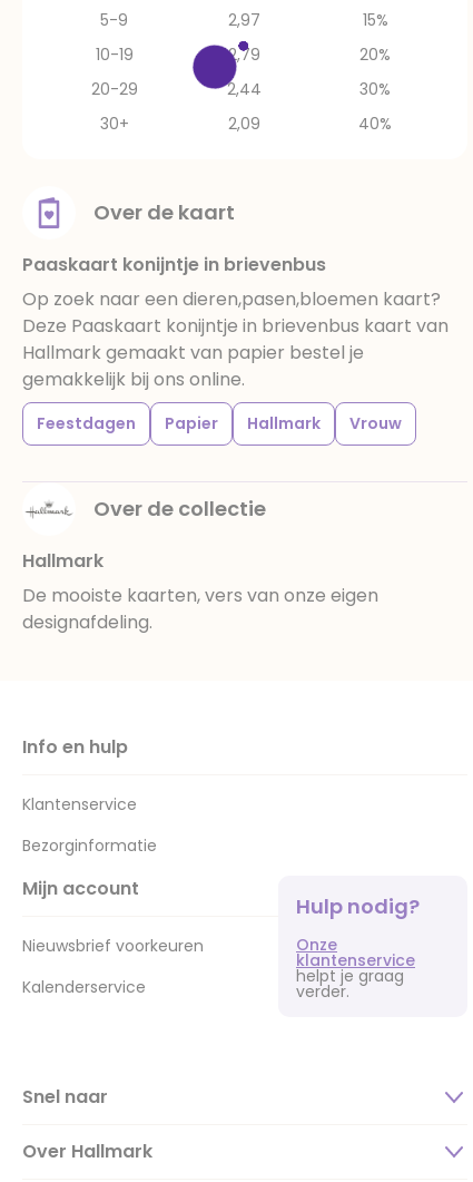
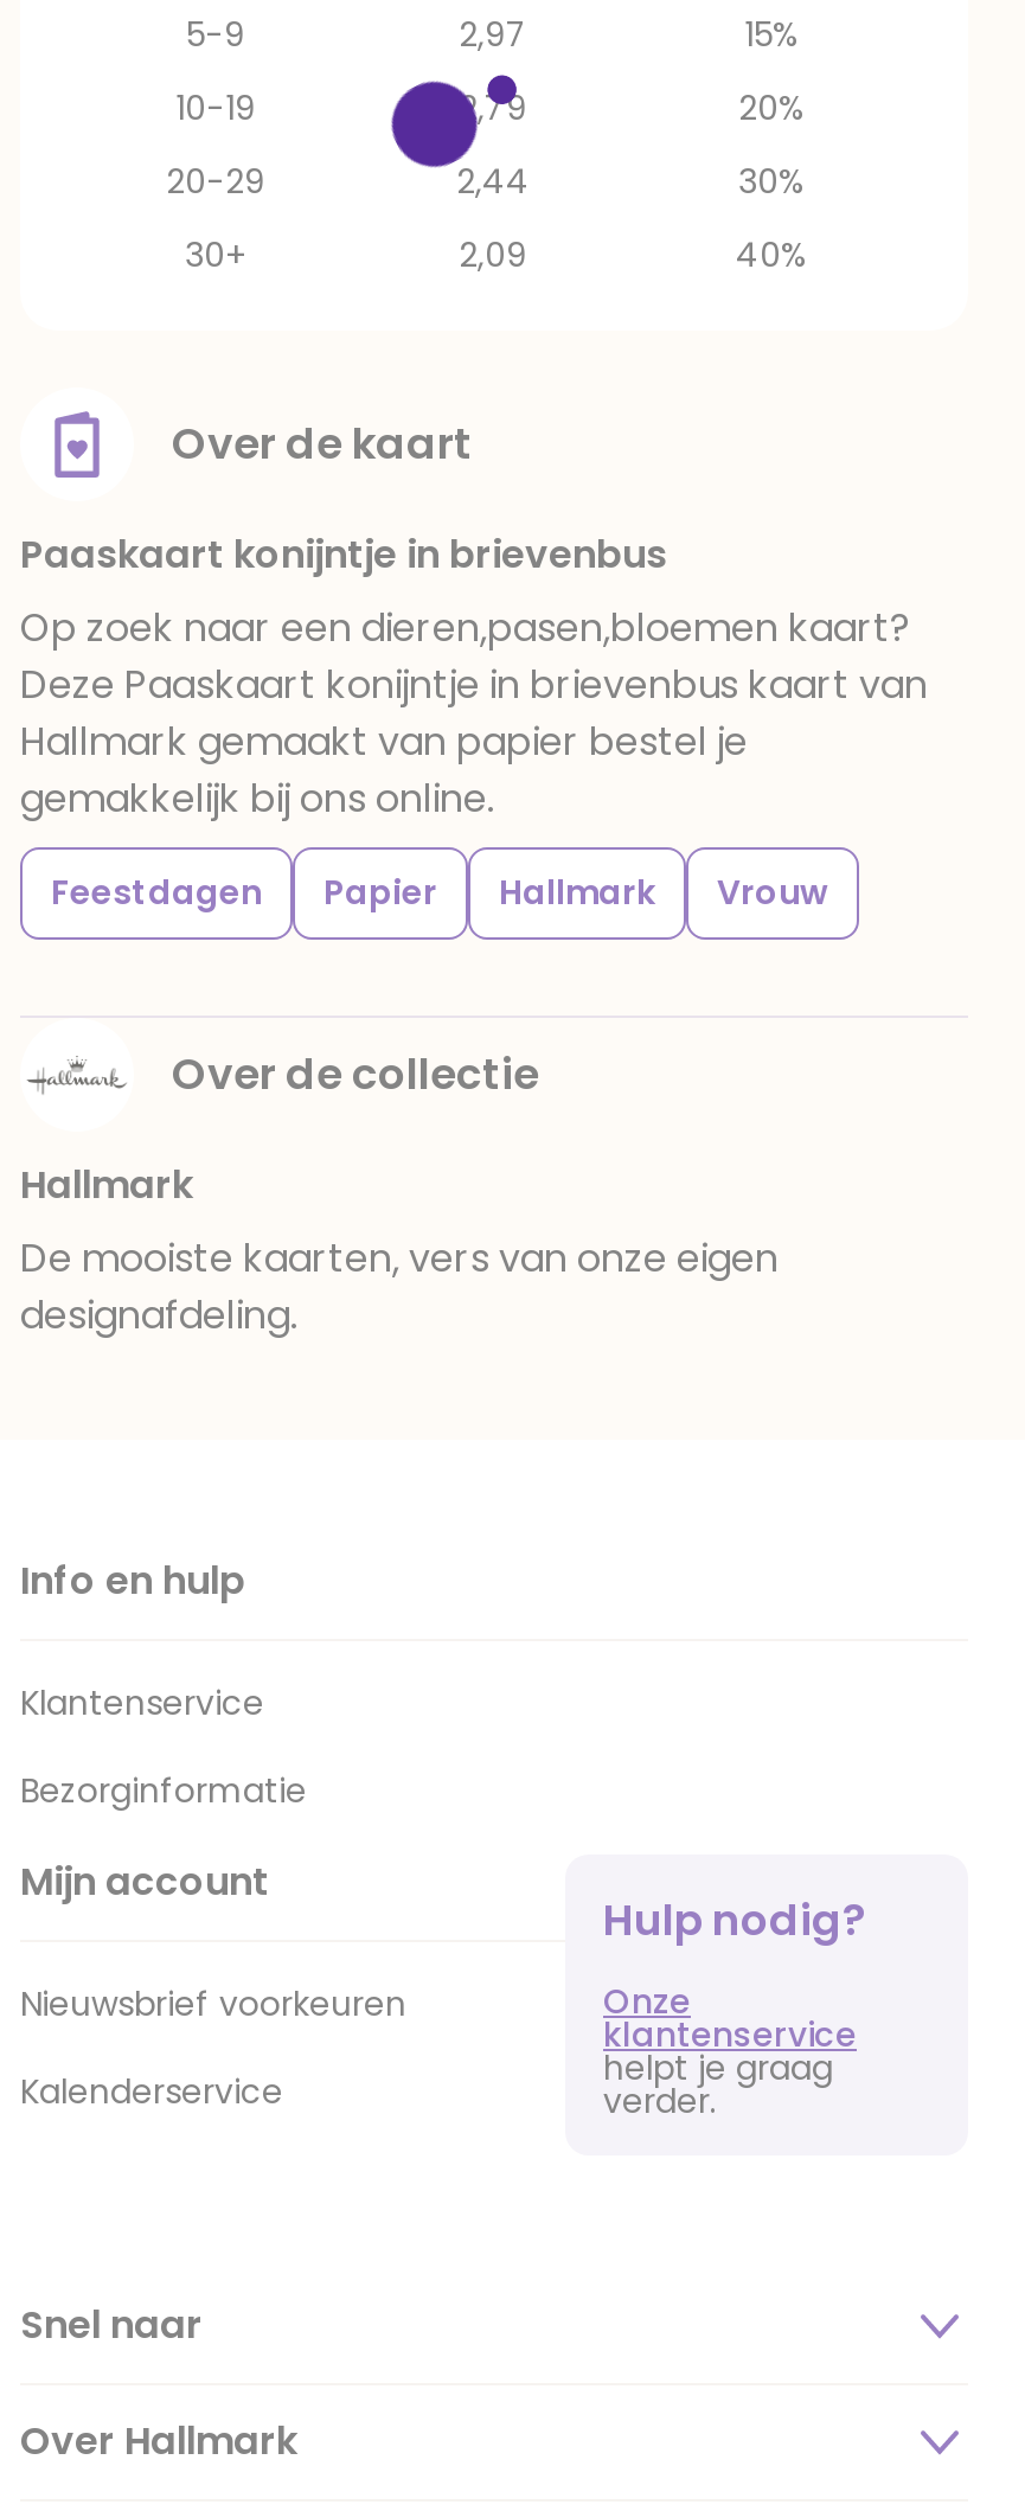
- [image]
+ [image]
